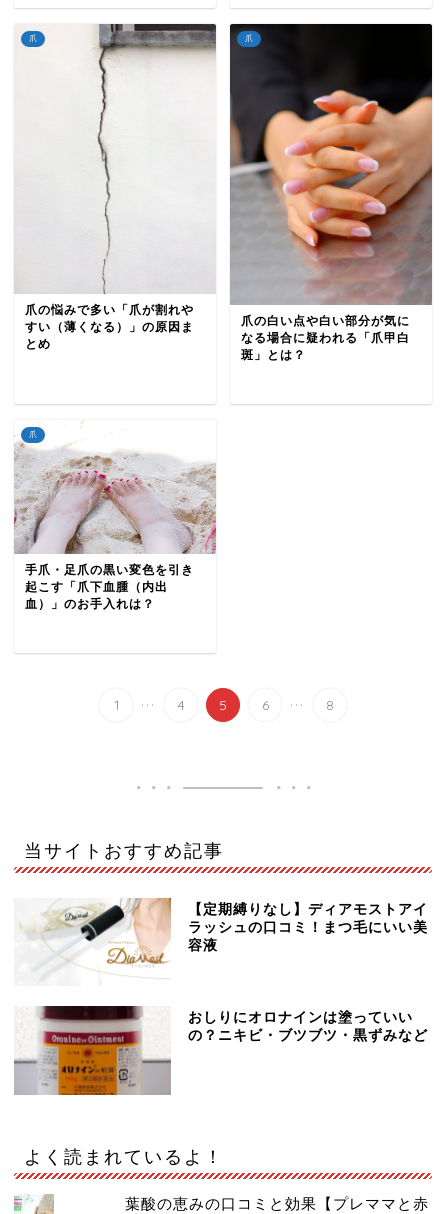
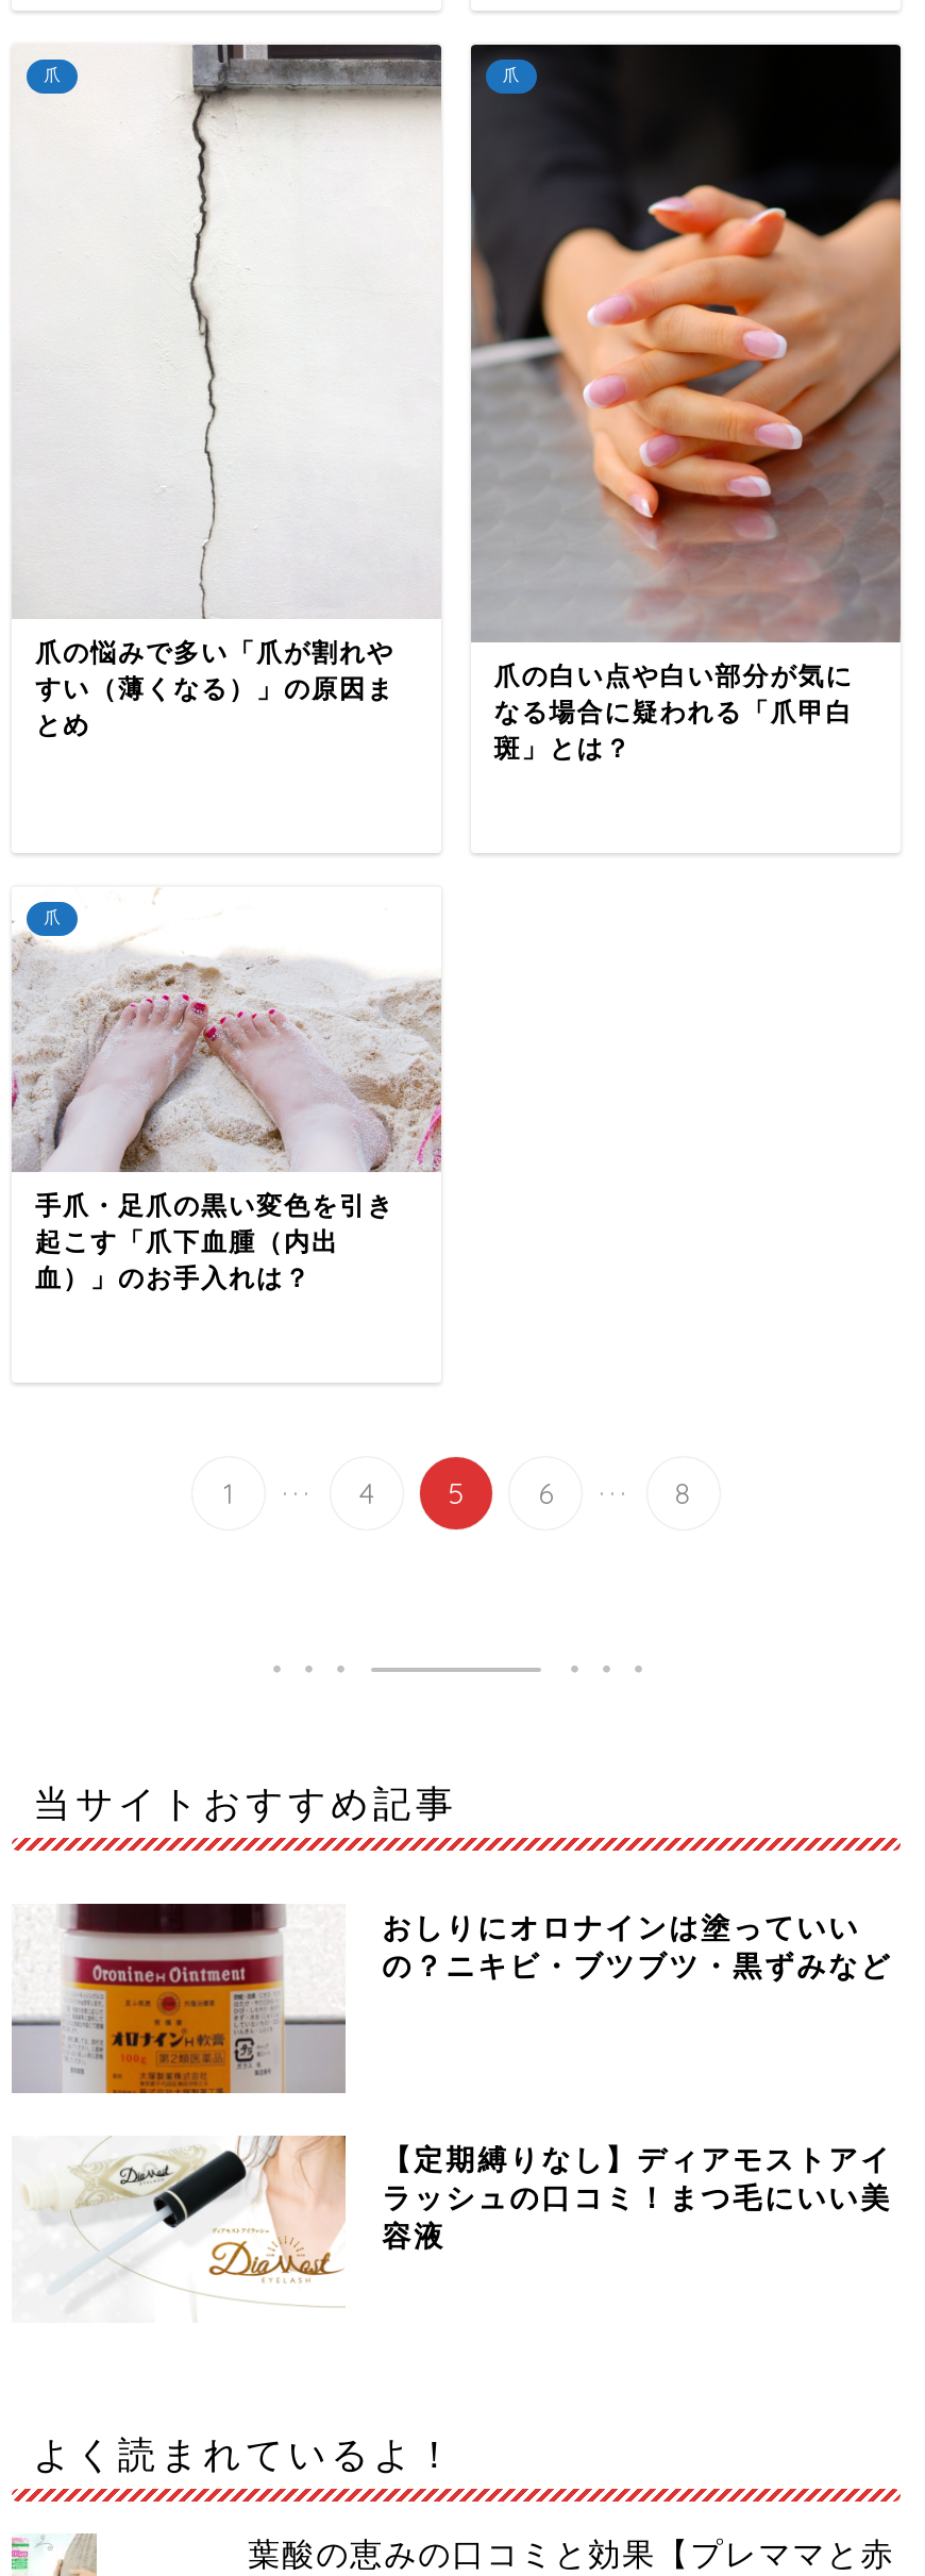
moved down: [image] | 【定期縛りなし】ディアモストアイ | ラッシュの口コミ！まつ毛にいい美 | 容液

moved up: [image] | おしりにオロナインは塗っていい | の？ニキビ・ブツブツ・黒ずみなど
